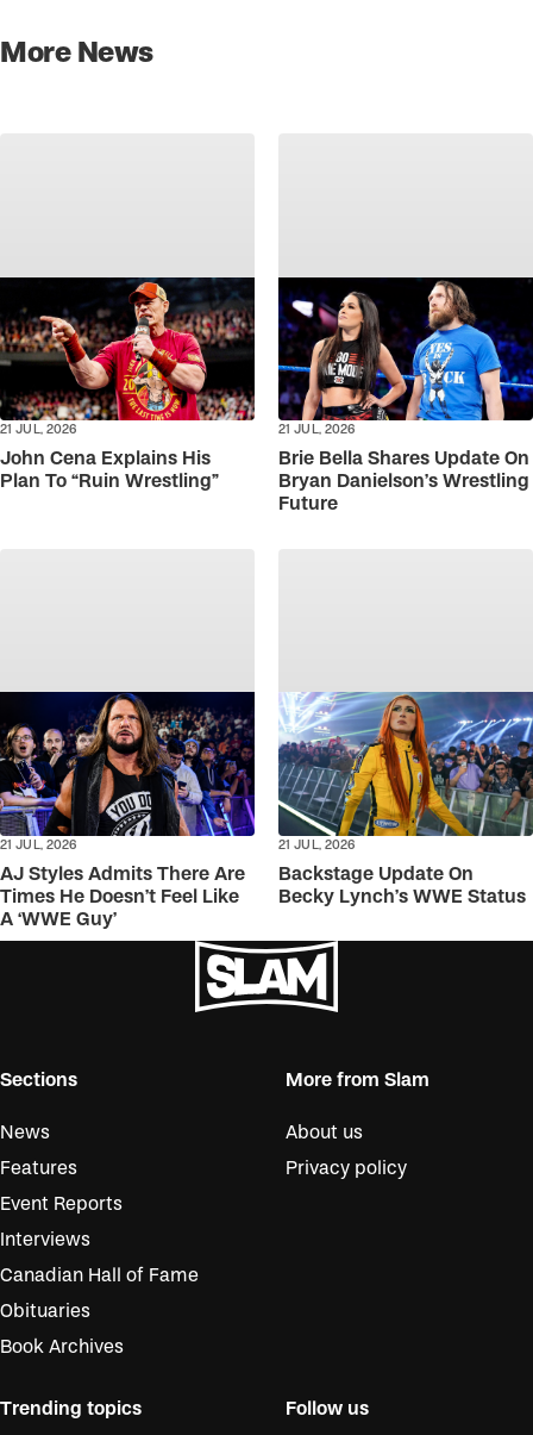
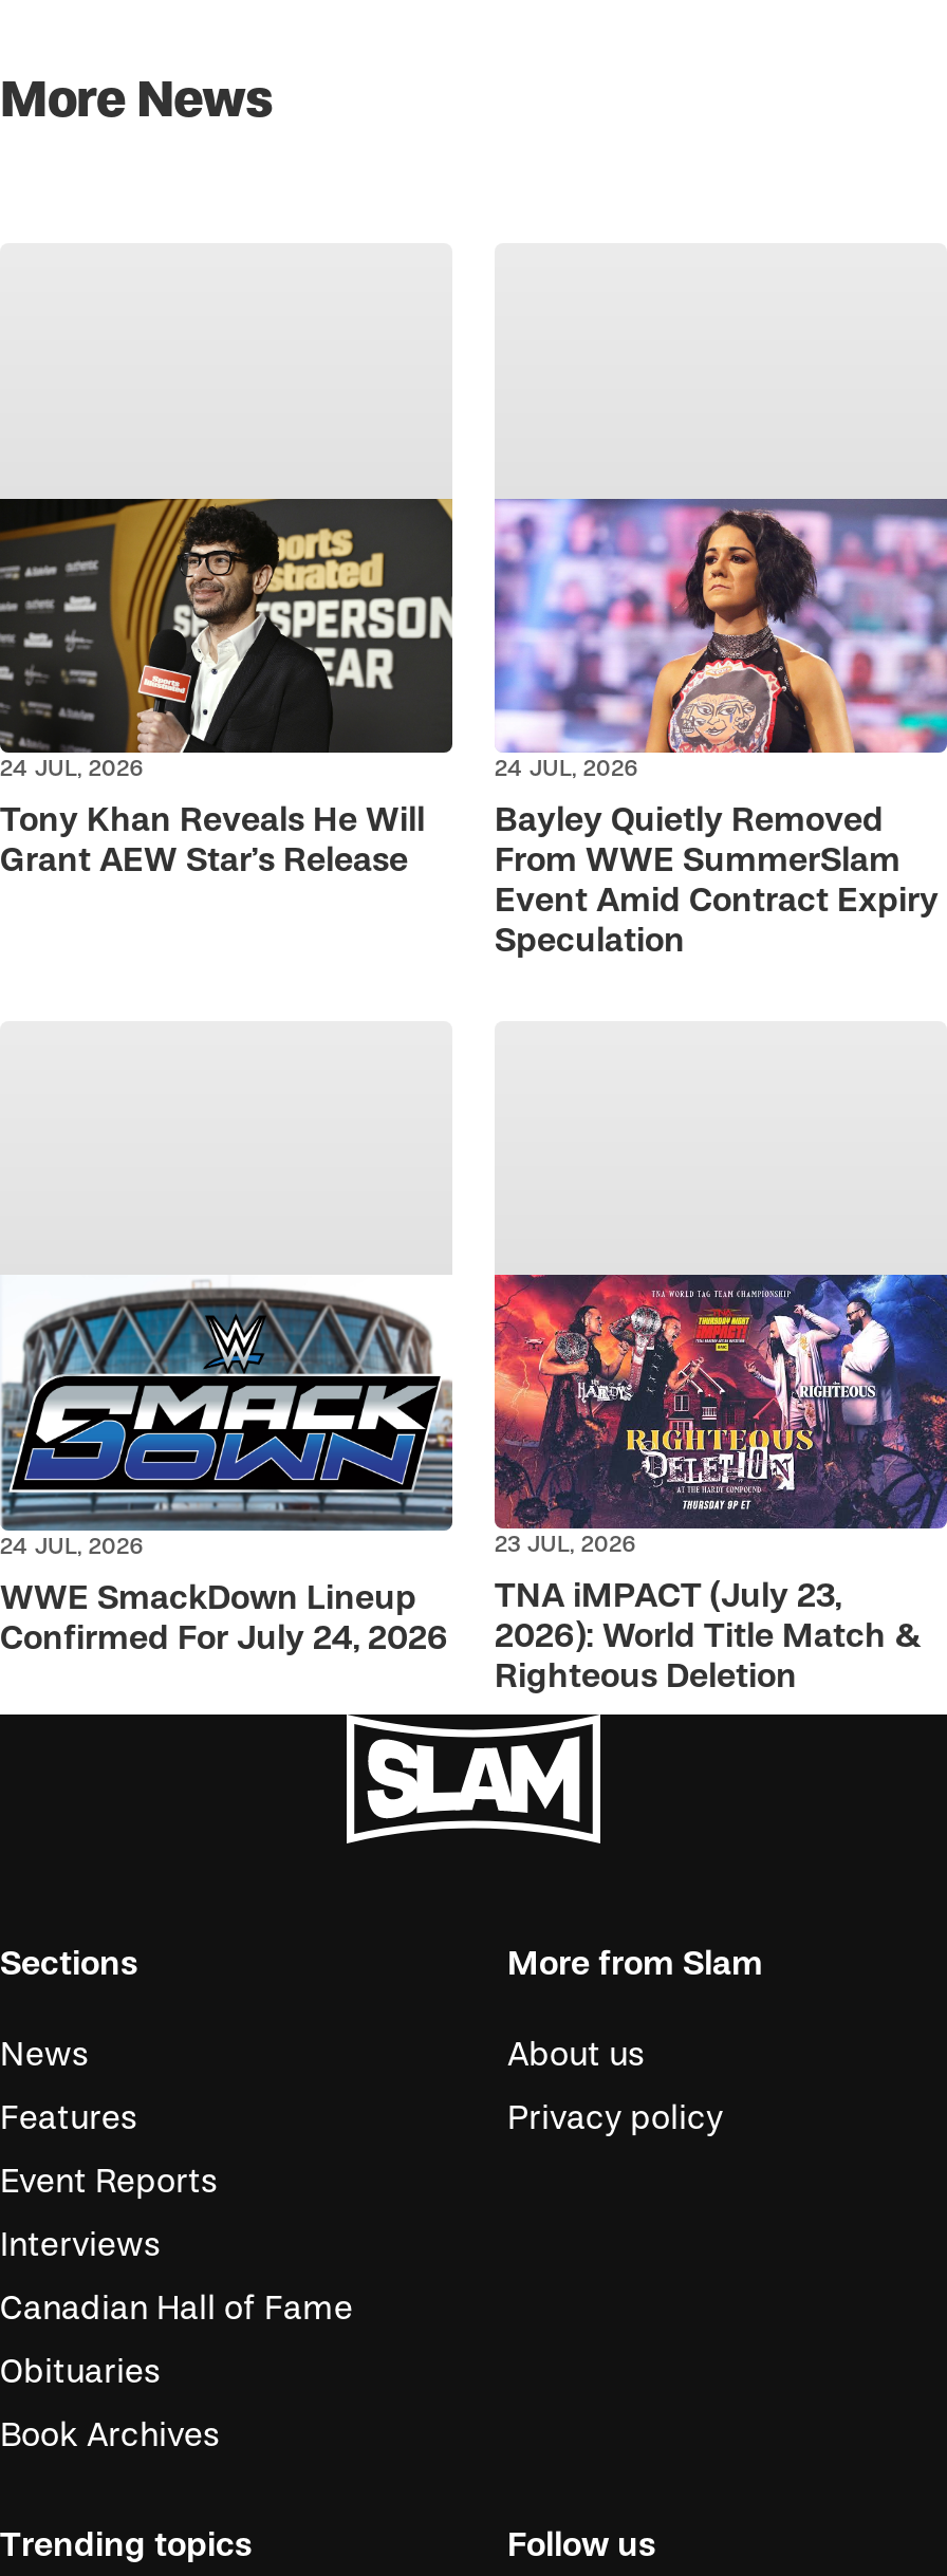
- [image]
- 21 JUL, 2026
+ [image]
+ 24 JUL, 2026

- [image]
- 21 JUL, 2026
+ [image]
+ 24 JUL, 2026

- John Cena Explains His
- Plan To “Ruin Wrestling”
+ Tony Khan Reveals He Will
+ Grant AEW Star’s Release

- Brie Bella Shares Update On
- Bryan Danielson’s Wrestling
- Future
+ Bayley Quietly Removed
+ From WWE SummerSlam
+ Event Amid Contract Expiry
+ Speculation

- [image]
- 21 JUL, 2026
+ [image]
+ 24 JUL, 2026

- [image]
- 21 JUL, 2026
+ [image]
+ 23 JUL, 2026

- AJ Styles Admits There Are
- Times He Doesn’t Feel Like
- A ‘WWE Guy’
+ WWE SmackDown Lineup
+ Confirmed For July 24, 2026

- Backstage Update On
- Becky Lynch’s WWE Status
+ TNA iMPACT (July 23,
+ 2026): World Title Match &
+ Righteous Deletion
